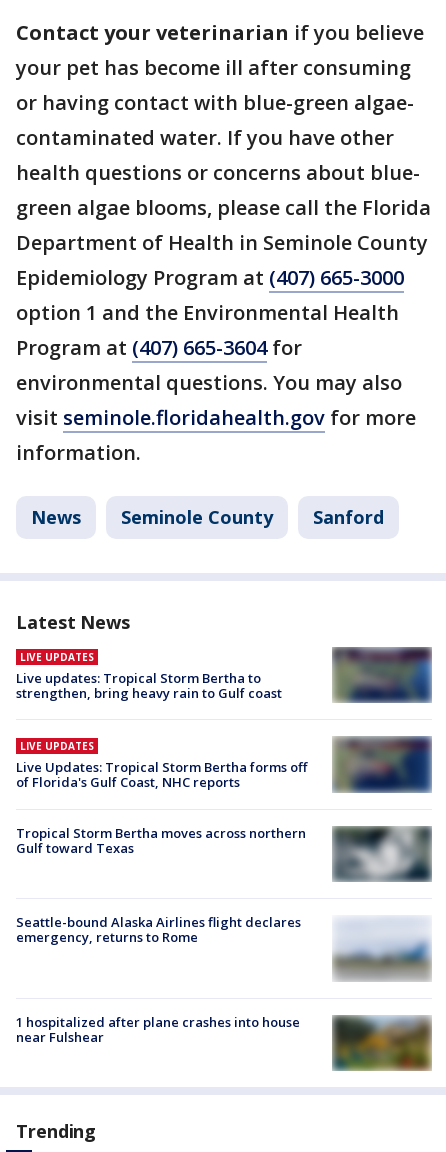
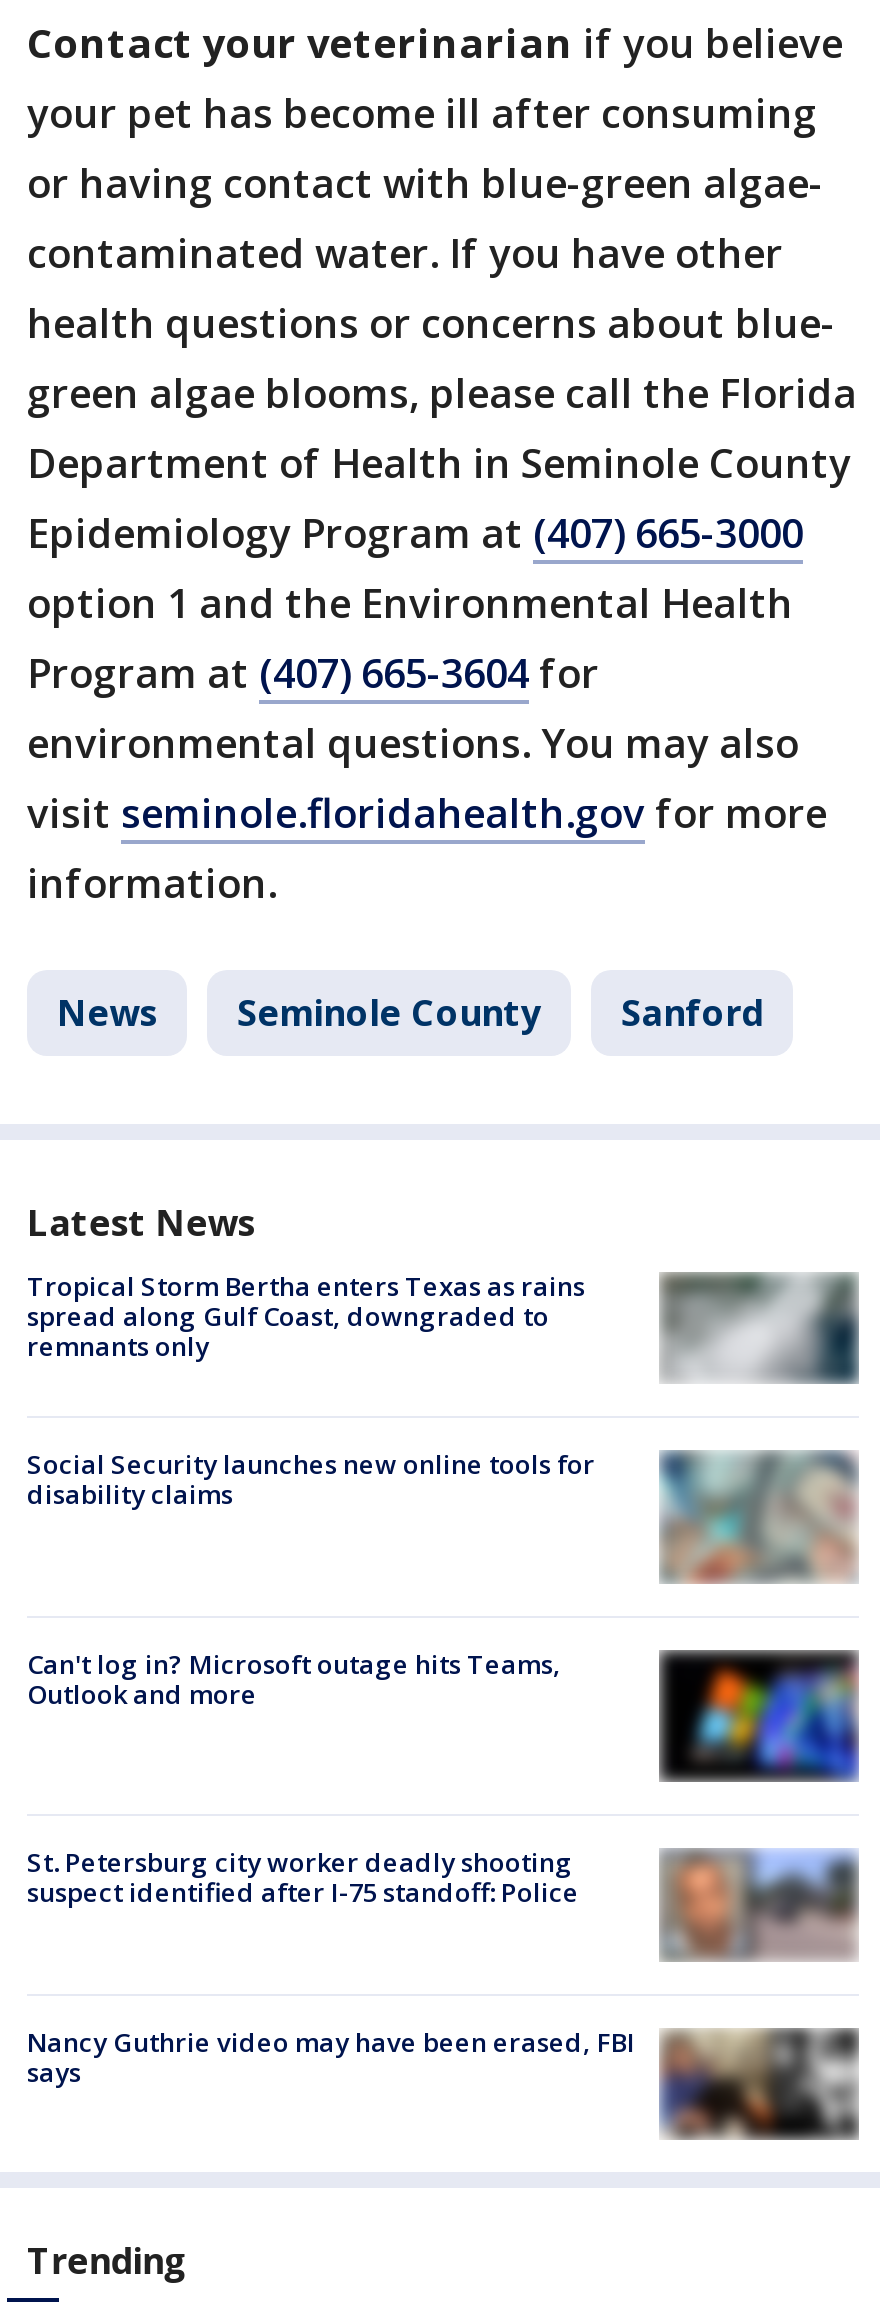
- LIVE UPDATES
- Live updates: Tropical Storm Bertha to
- strengthen, bring heavy rain to Gulf coast
+ Tropical Storm Bertha enters Texas as rains
+ spread along Gulf Coast, downgraded to
+ remnants only

- [image]
+ [image]

- [image]
- LIVE UPDATES
- Live Updates: Tropical Storm Bertha forms off
- of Florida's Gulf Coast, NHC reports
+ [image]
+ Social Security launches new online tools for
+ disability claims

- Tropical Storm Bertha moves across northern
- Gulf toward Texas
+ Can't log in? Microsoft outage hits Teams,
+ Outlook and more

- [image]
+ [image]

- [image]
- Seattle-bound Alaska Airlines flight declares
- emergency, returns to Rome
+ [image]
+ St. Petersburg city worker deadly shooting
+ suspect identified after I-75 standoff: Police

- [image]
- 1 hospitalized after plane crashes into house
- near Fulshear
+ [image]
+ Nancy Guthrie video may have been erased, FBI
+ says
